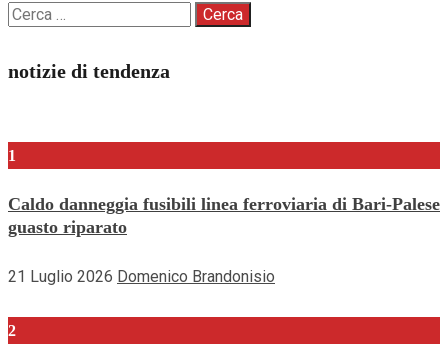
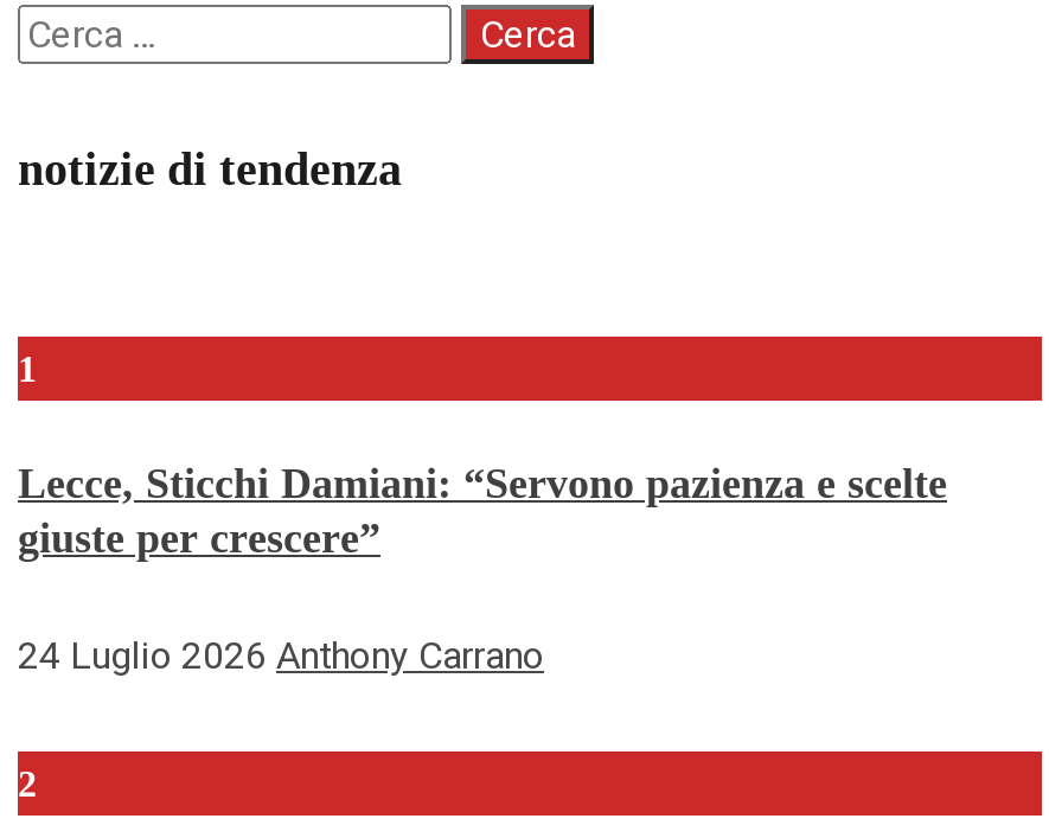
- Caldo danneggia fusibili linea ferroviaria di Bari-Palese
- guasto riparato
+ Lecce, Sticchi Damiani: “Servono pazienza e scelte
+ giuste per crescere”

- 21 Luglio 2026 Domenico Brandonisio
+ 24 Luglio 2026 Anthony Carrano
